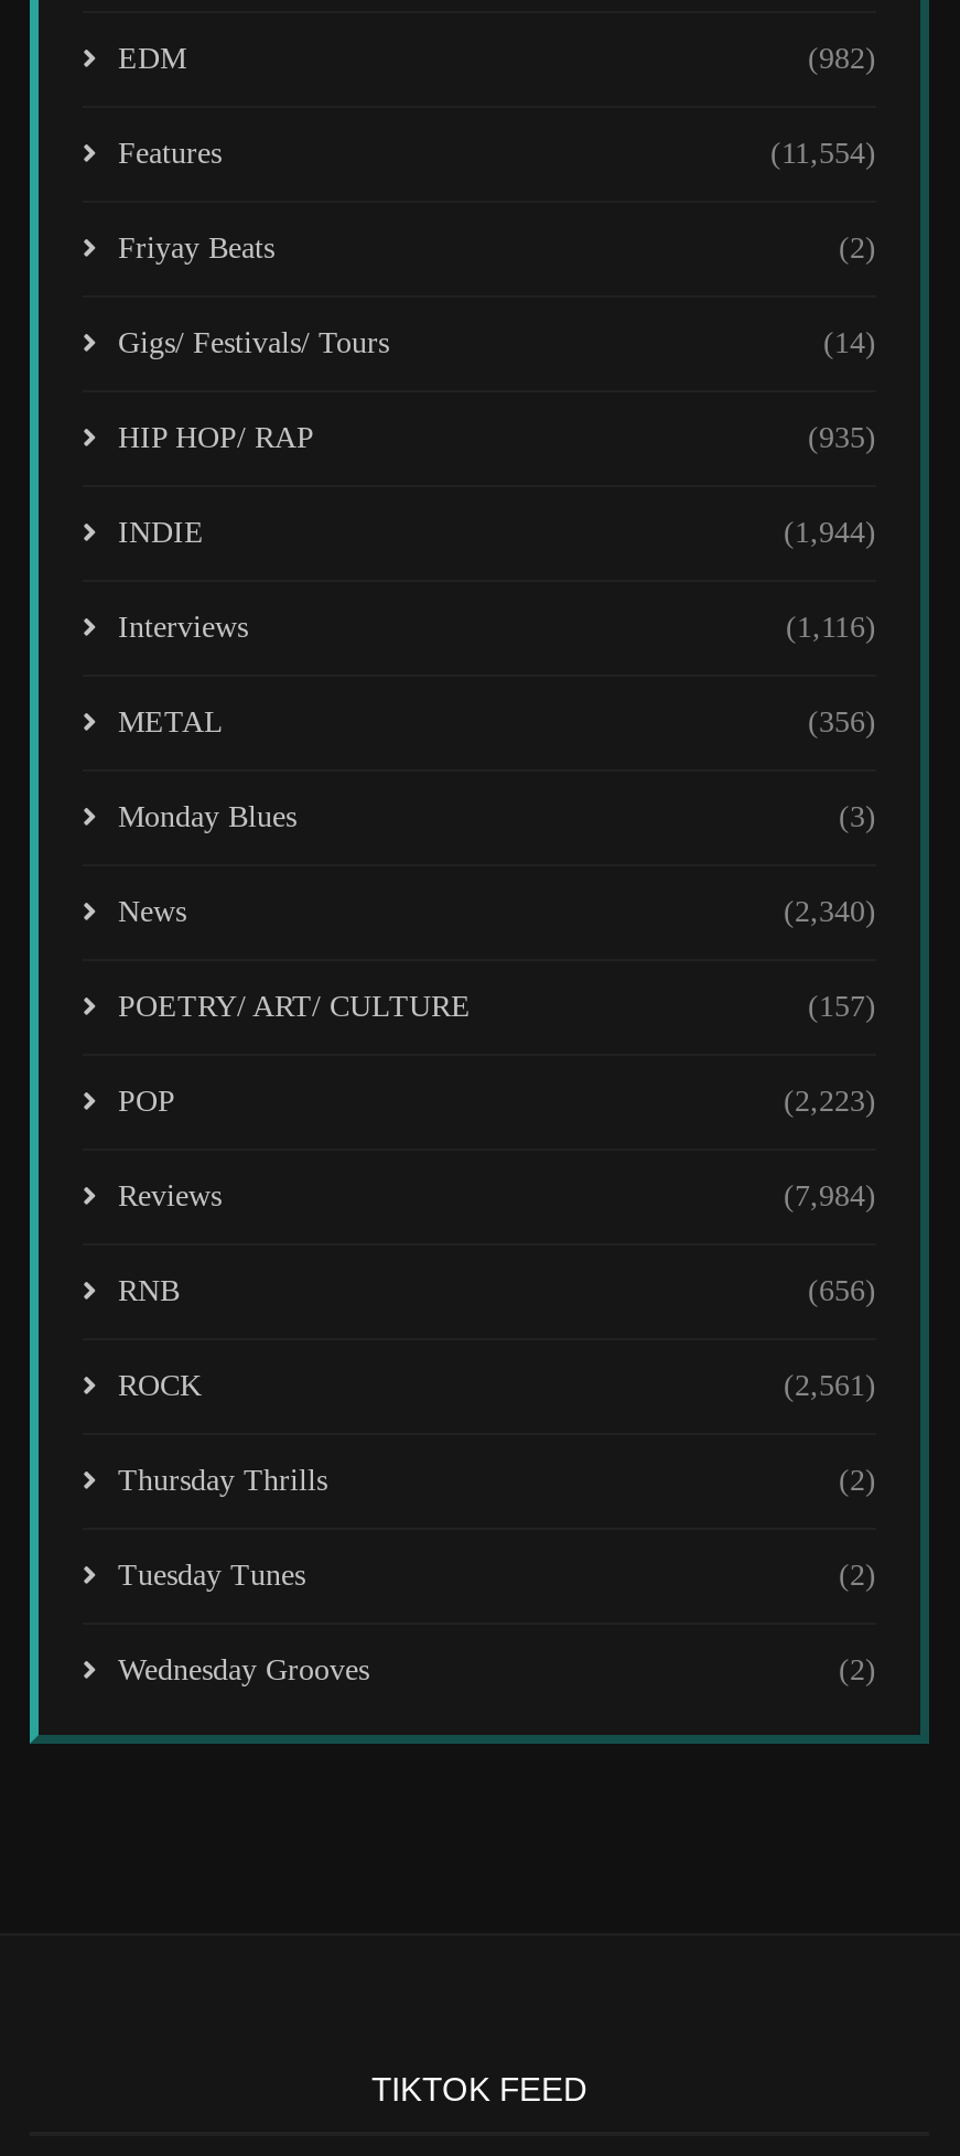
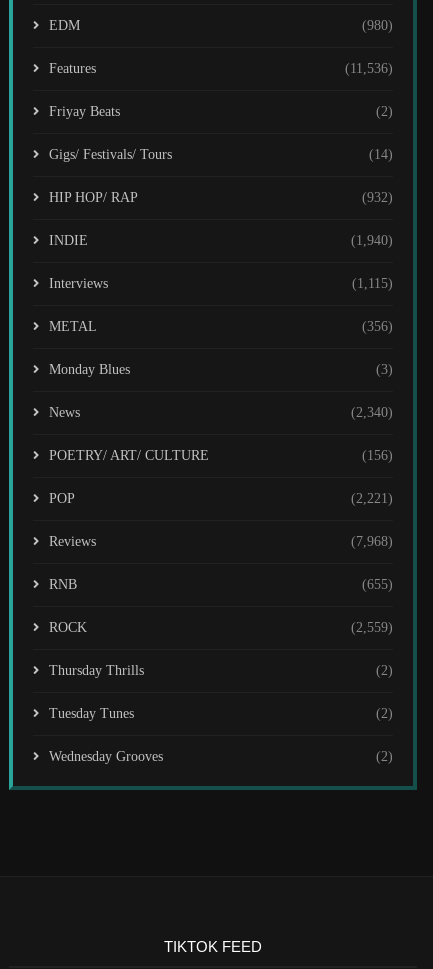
- (982)
+ (980)

- (11,554)
+ (11,536)

- (935)
+ (932)

- (1,944)
+ (1,940)

- (1,116)
+ (1,115)

- (157)
+ (156)

- (2,223)
+ (2,221)

- (7,984)
+ (7,968)

- (656)
+ (655)

- (2,561)
+ (2,559)
